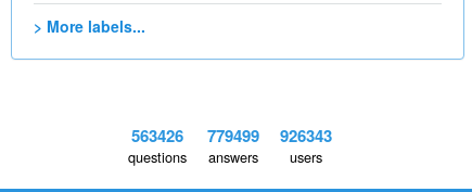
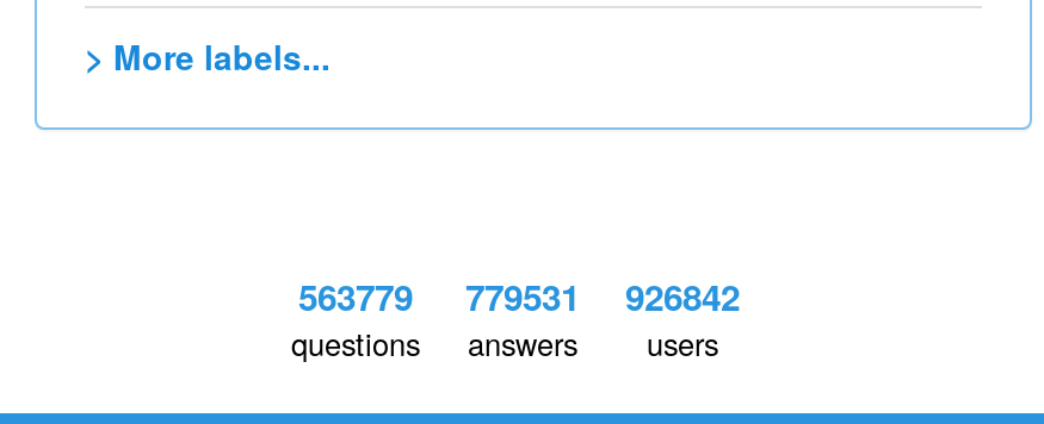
- 563426
+ 563779

- 779499
+ 779531

- 926343
+ 926842
